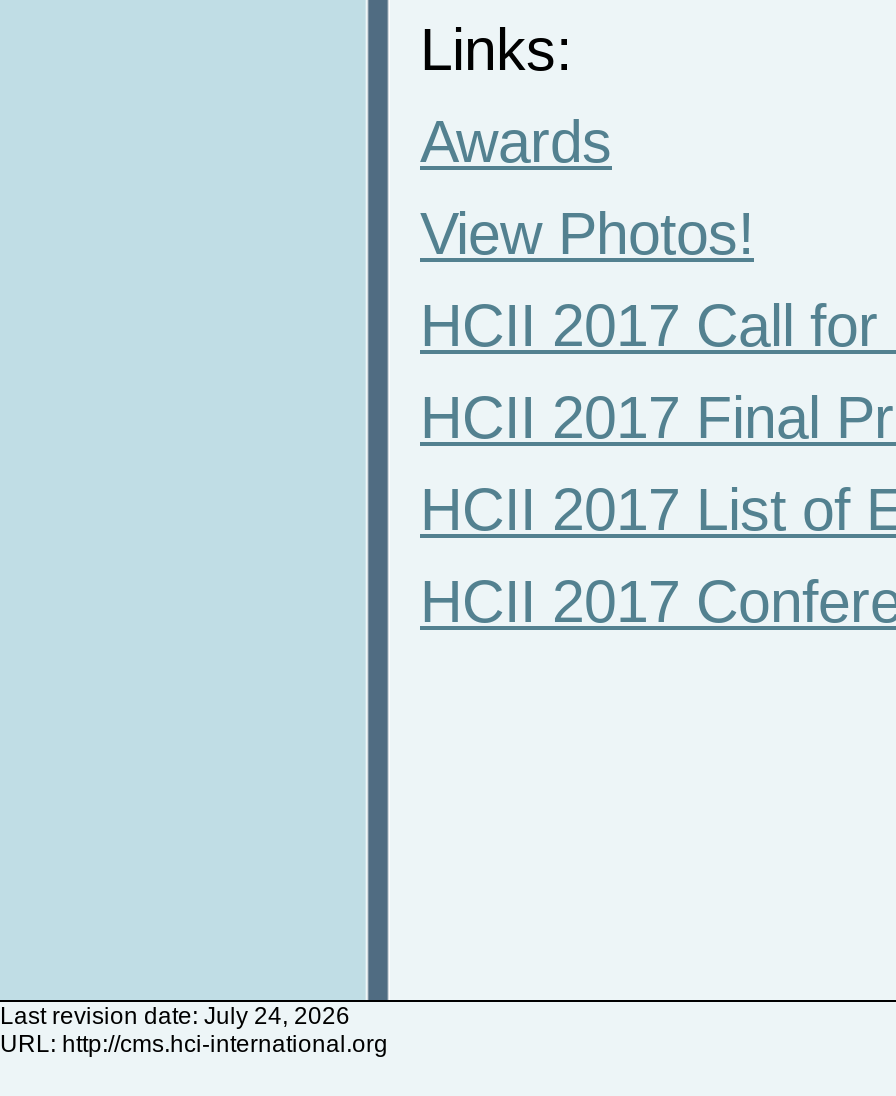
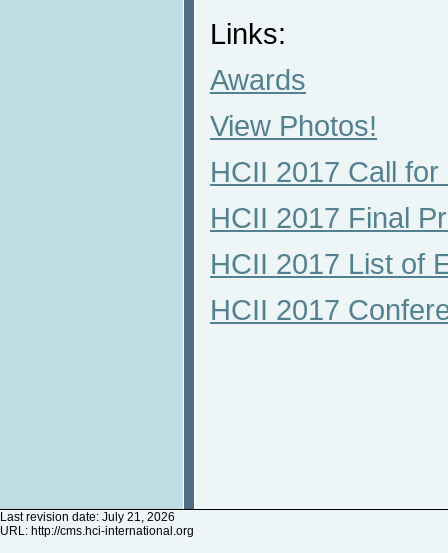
- Last revision date: July 24, 2026
+ Last revision date: July 21, 2026
